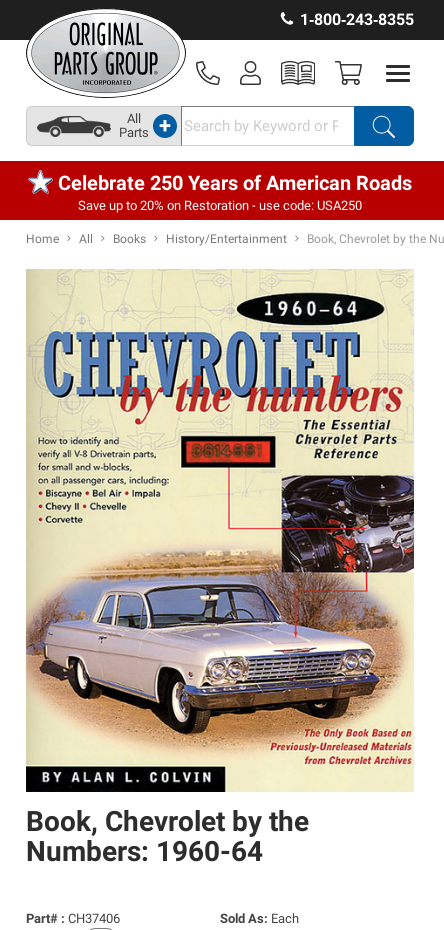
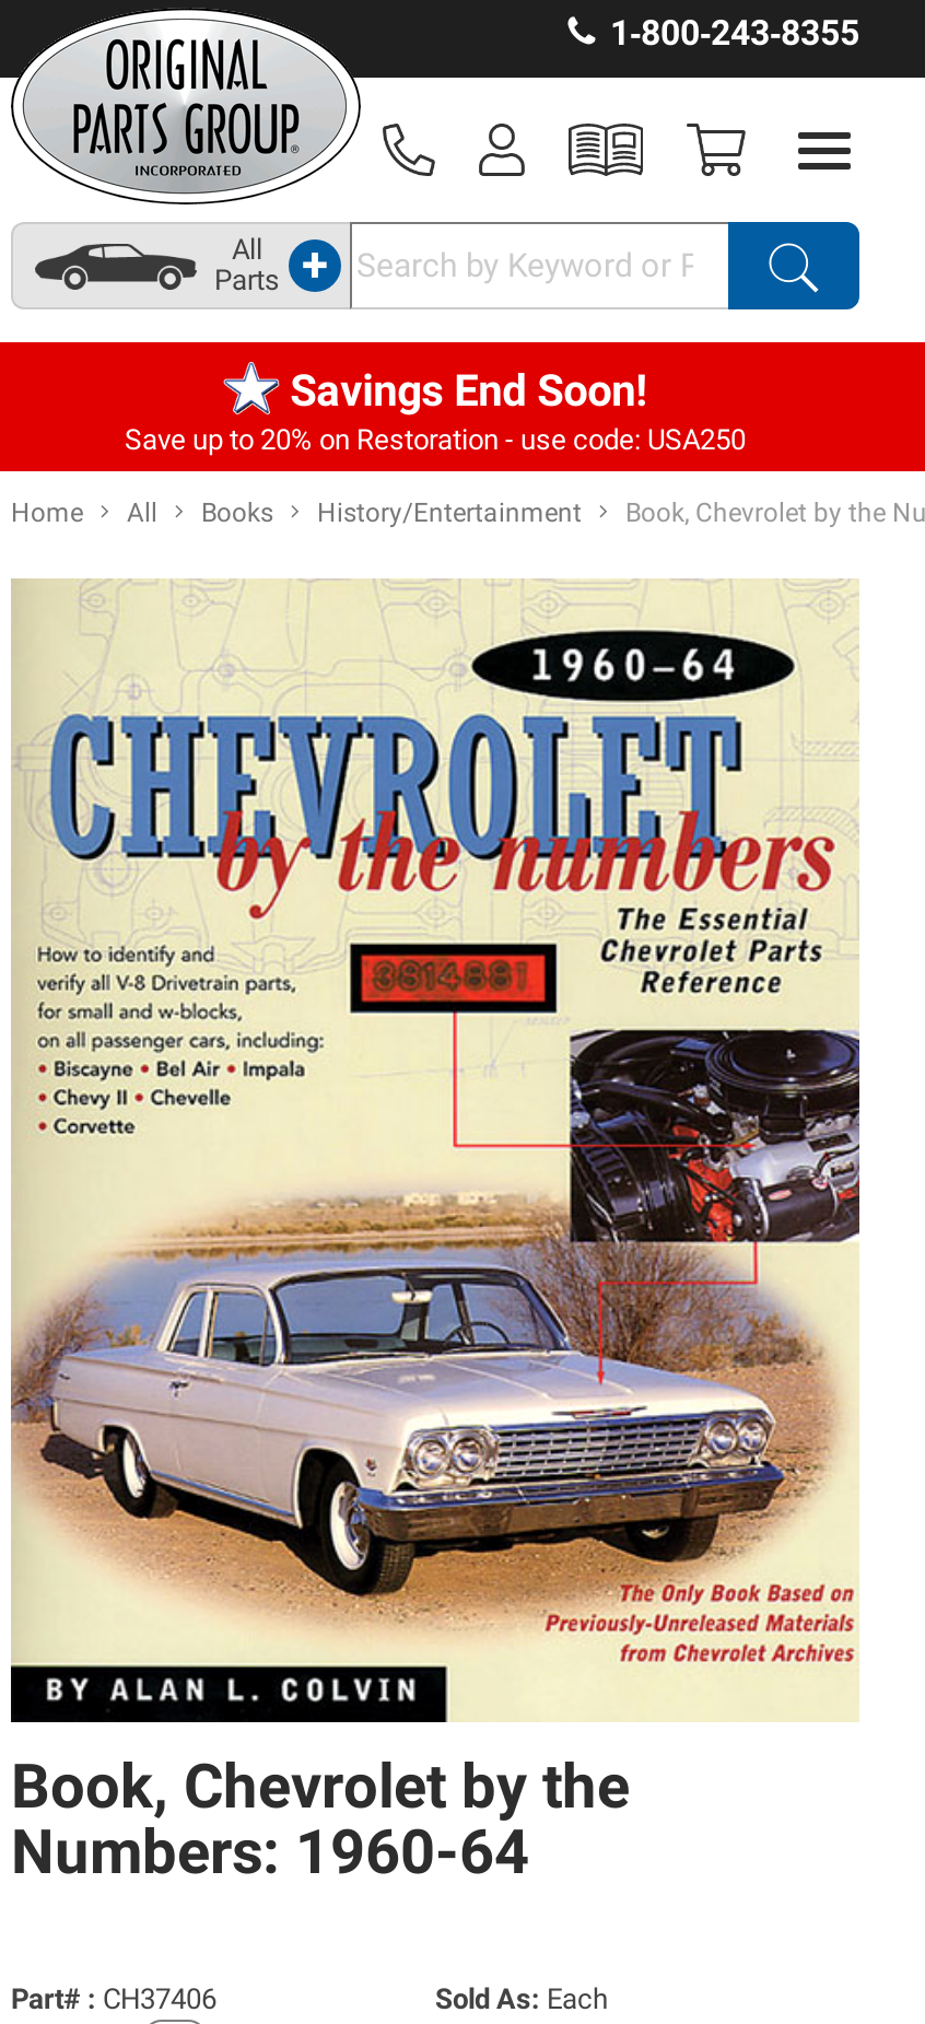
- Celebrate 250 Years of American Roads
+ Savings End Soon!
